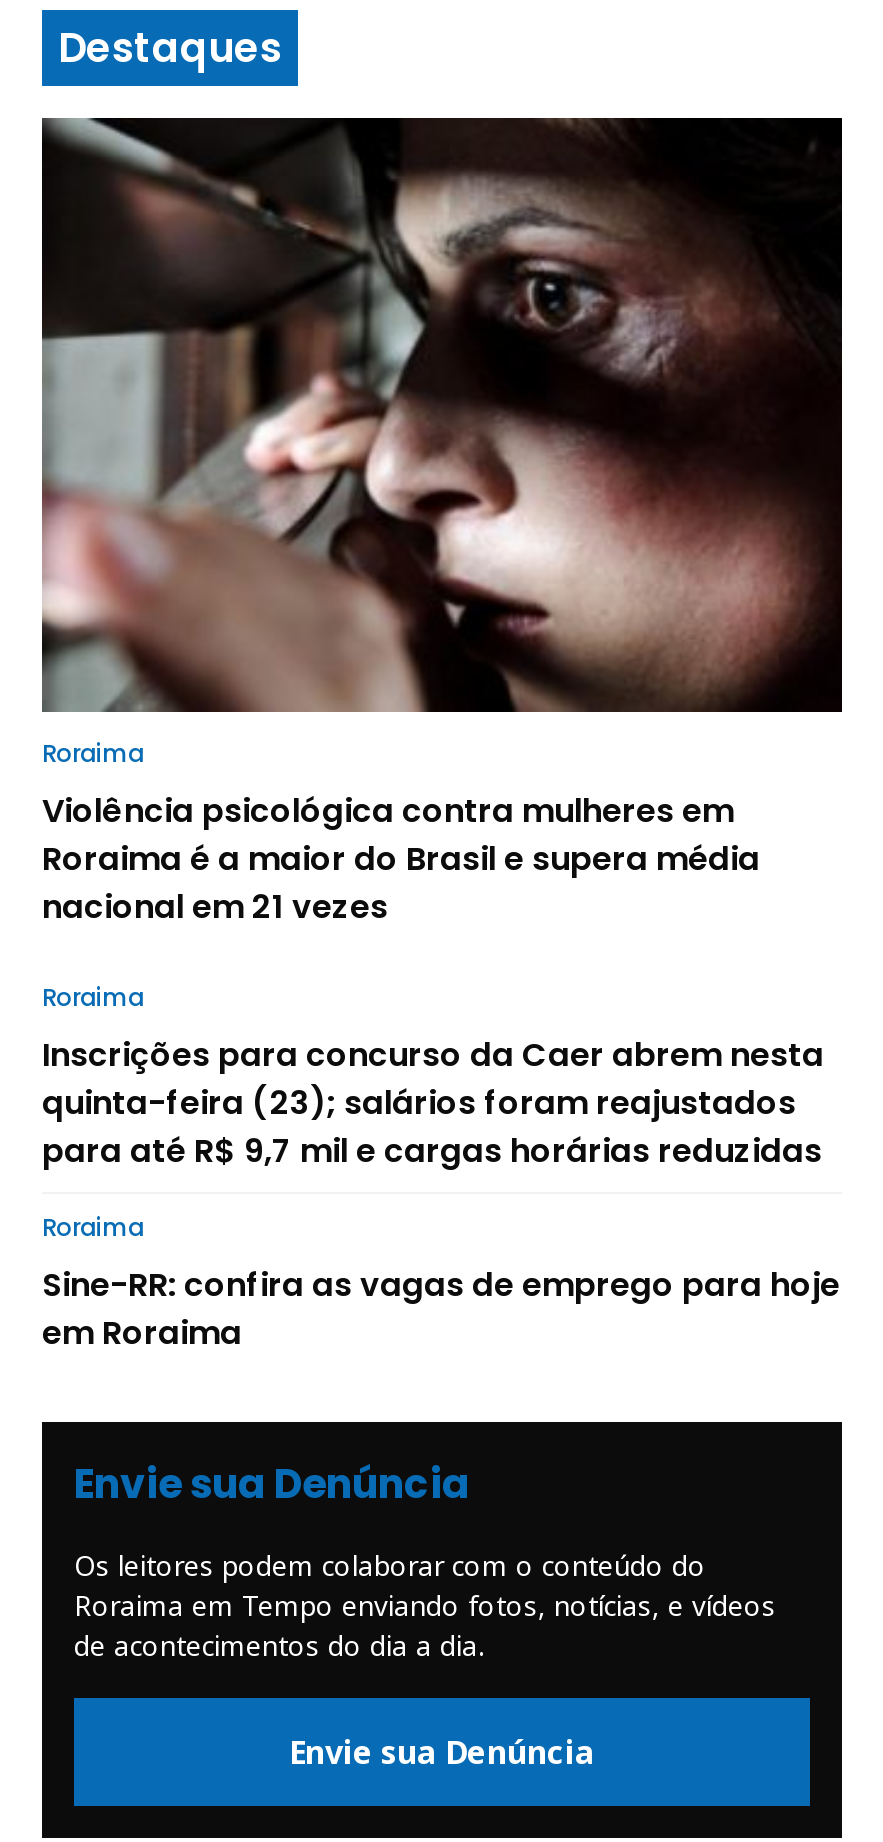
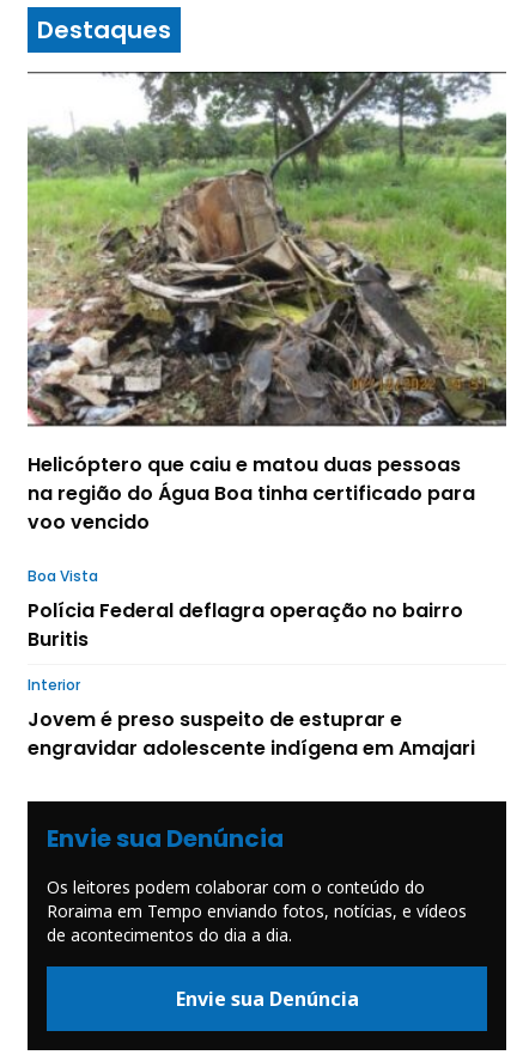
- [image]
- Roraima
- Violência psicológica contra mulheres em
- Roraima é a maior do Brasil e supera média
- nacional em 21 vezes
+ [image]
+ Helicóptero que caiu e matou duas pessoas
+ na região do Água Boa tinha certificado para
+ voo vencido

- Roraima
- Inscrições para concurso da Caer abrem nesta
- quinta-feira (23); salários foram reajustados
- para até R$ 9,7 mil e cargas horárias reduzidas
+ Boa Vista
+ Polícia Federal deflagra operação no bairro
+ Buritis

- Roraima
- Sine-RR: confira as vagas de emprego para hoje
- em Roraima
+ Interior
+ Jovem é preso suspeito de estuprar e
+ engravidar adolescente indígena em Amajari
